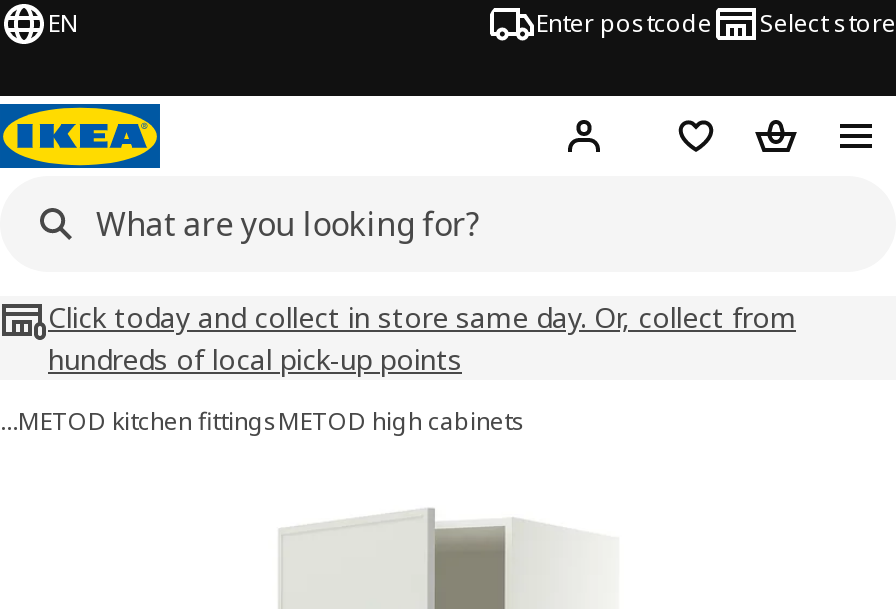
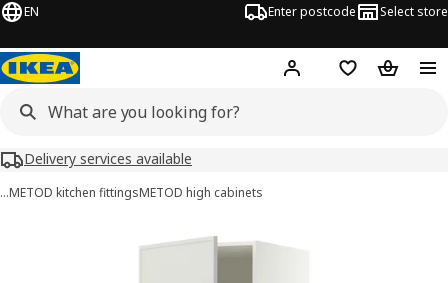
- Click today and collect in store same day. Or, collect from
- hundreds of local pick-up points
+ Delivery services available
